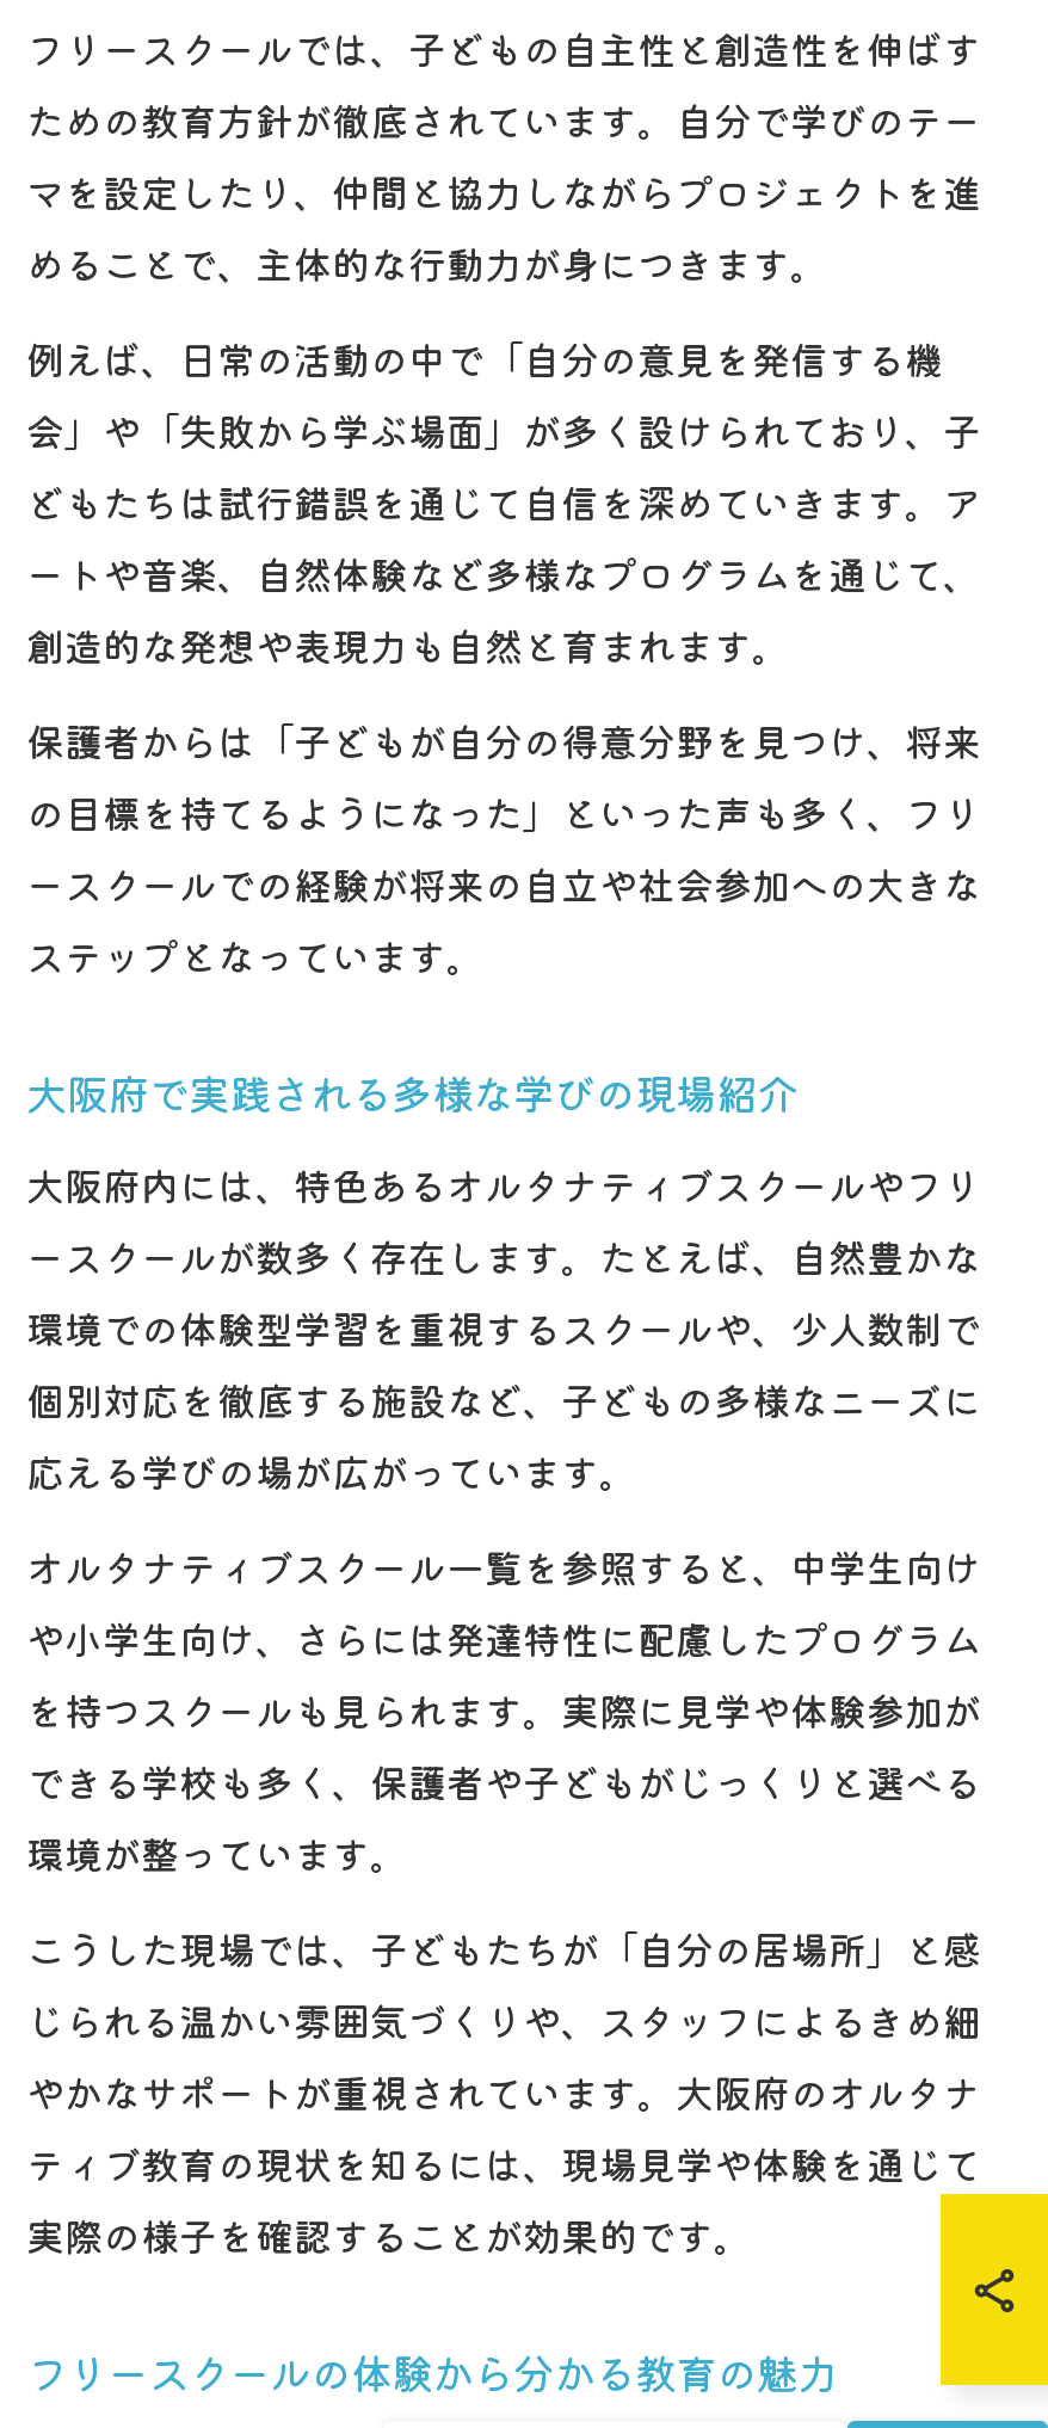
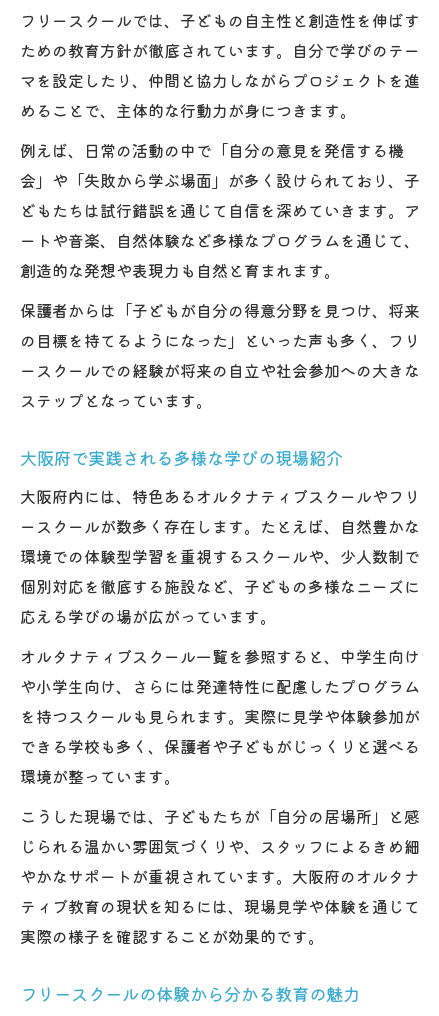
- [image]
